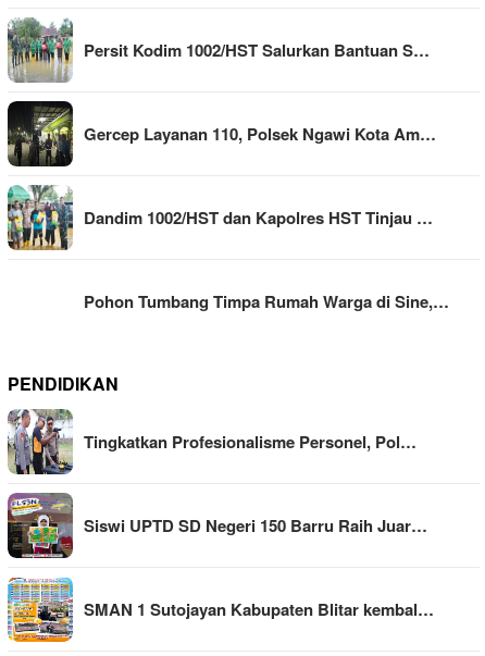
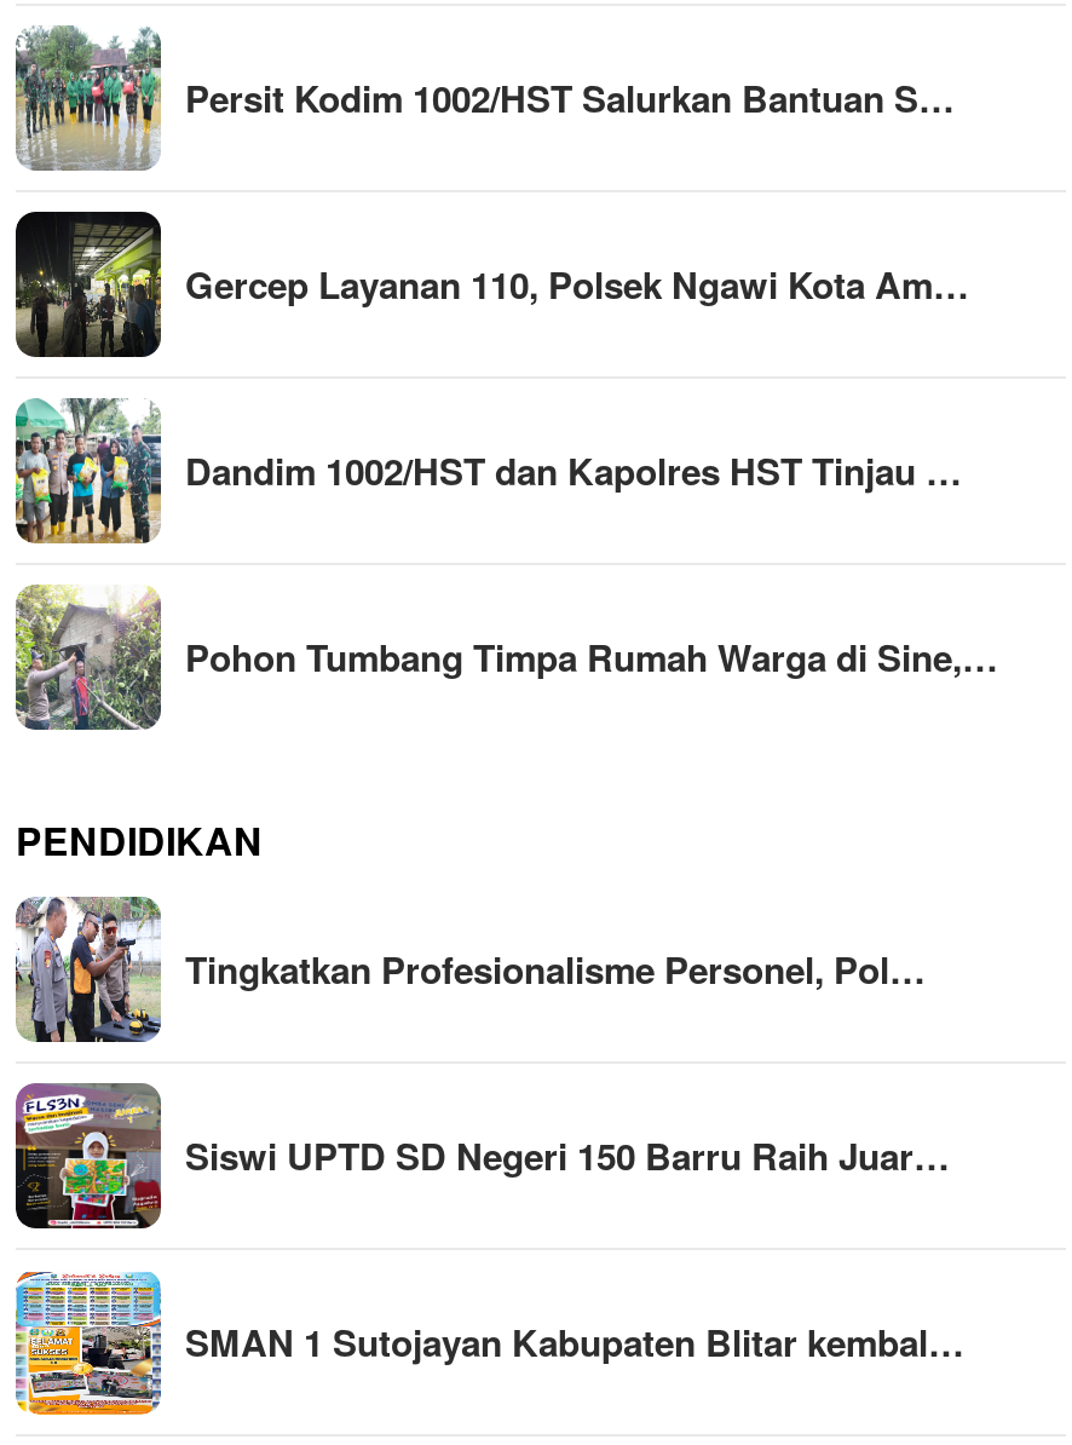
+ [image]
